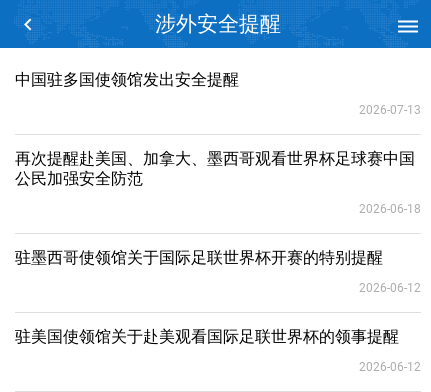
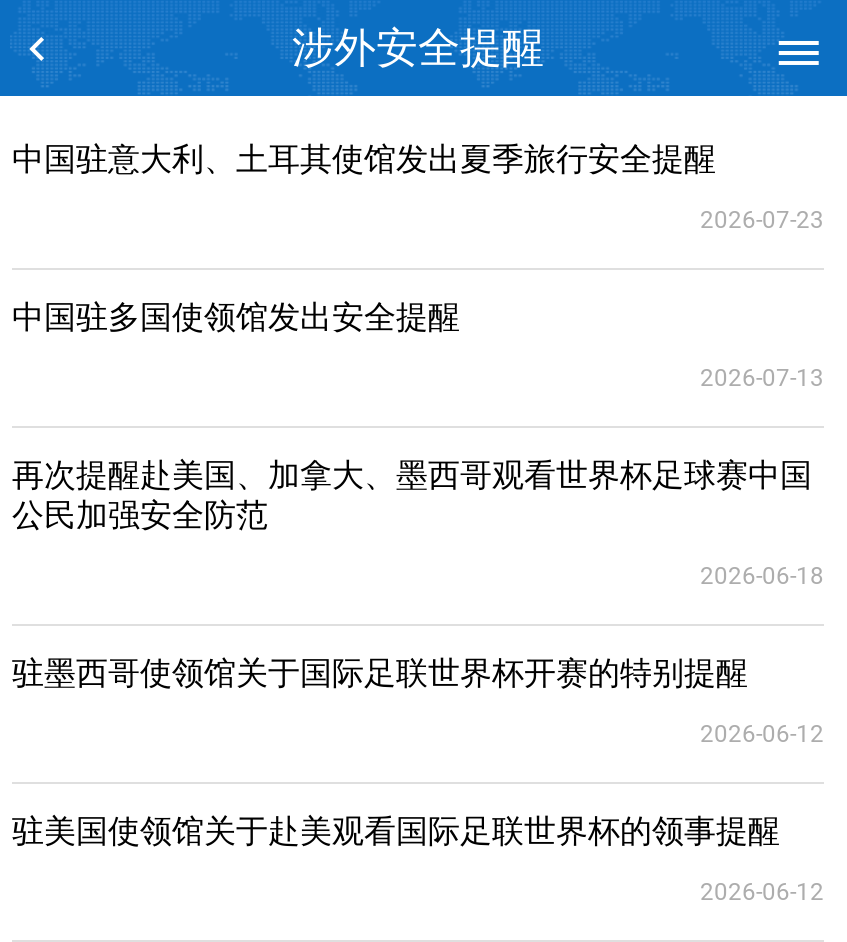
+ 中国驻意大利、土耳其使馆发出夏季旅行安全提醒
+ 2026-07-23
